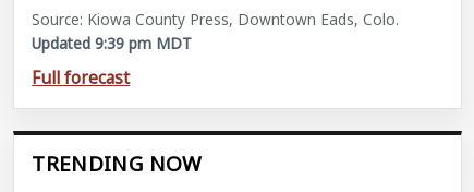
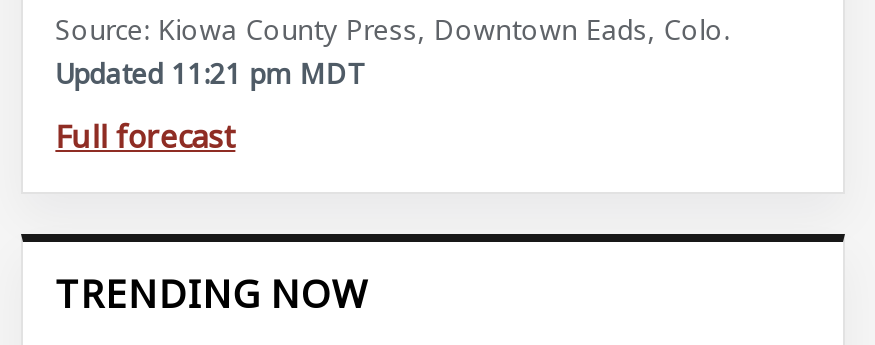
- Updated 9:39 pm MDT
+ Updated 11:21 pm MDT
